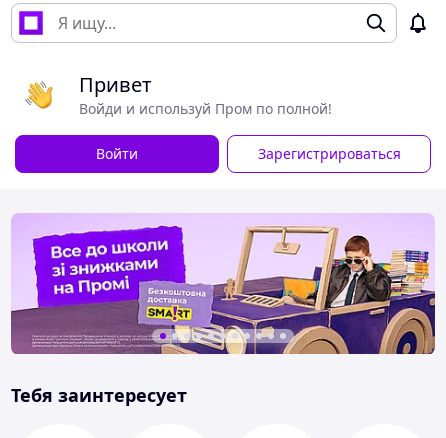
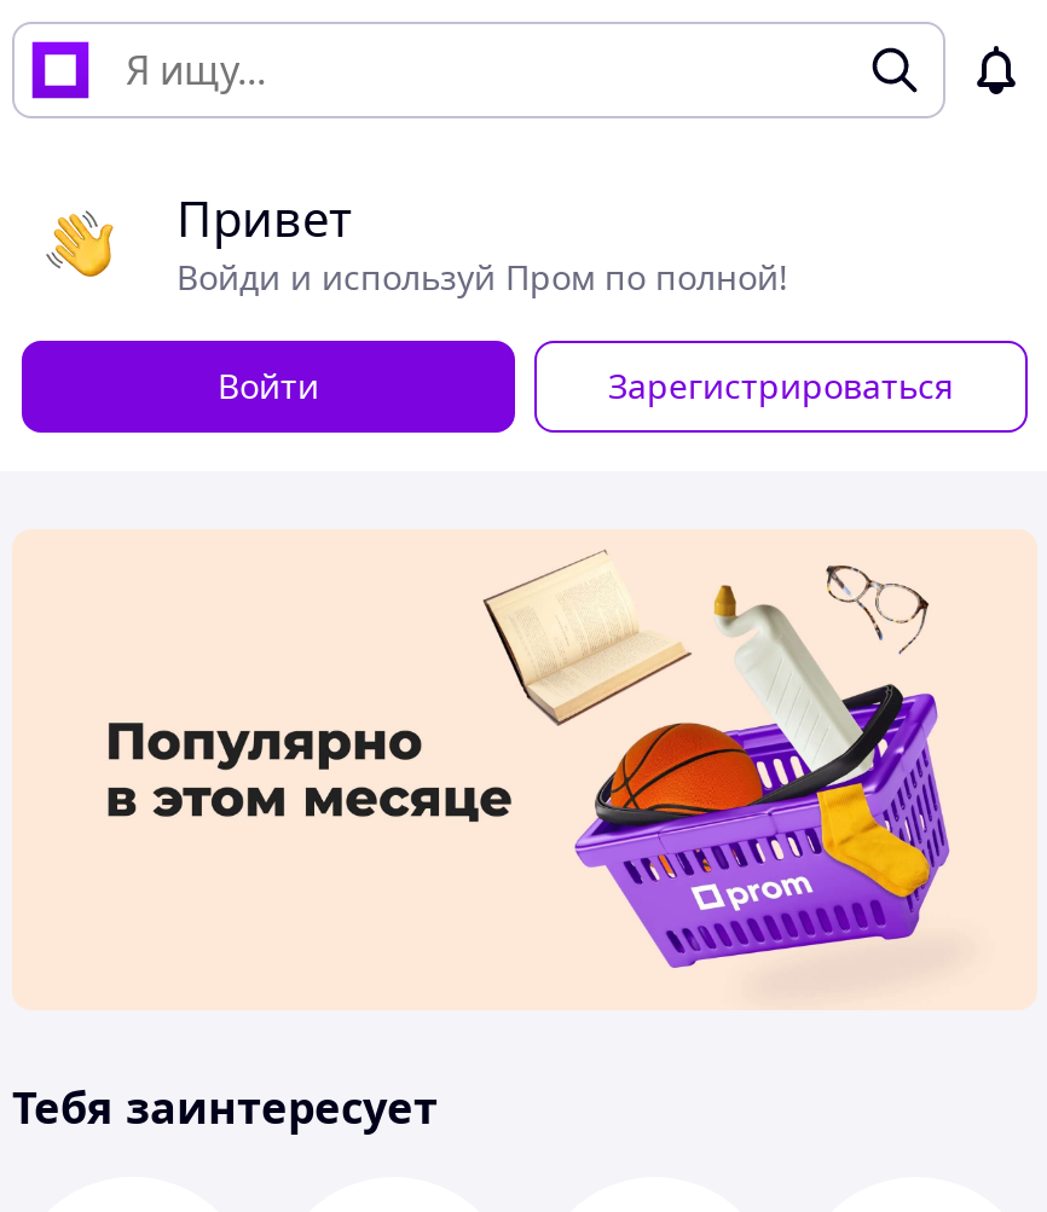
- [image]
+ [image]
